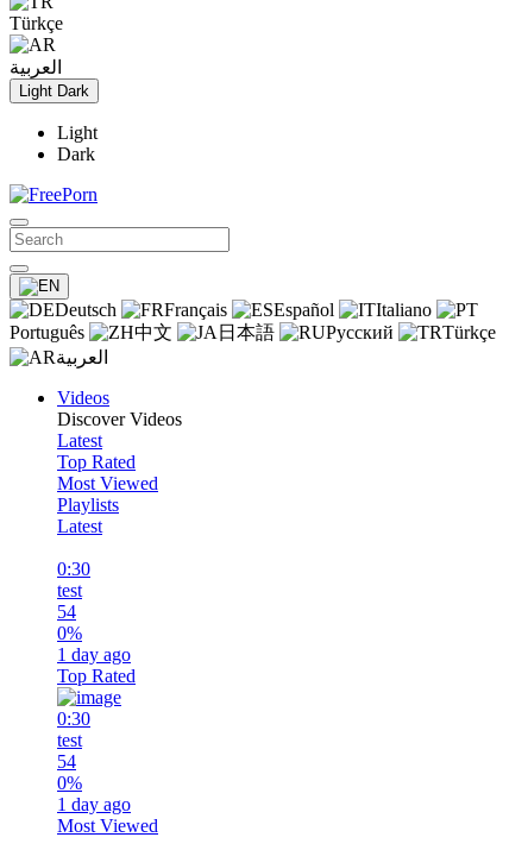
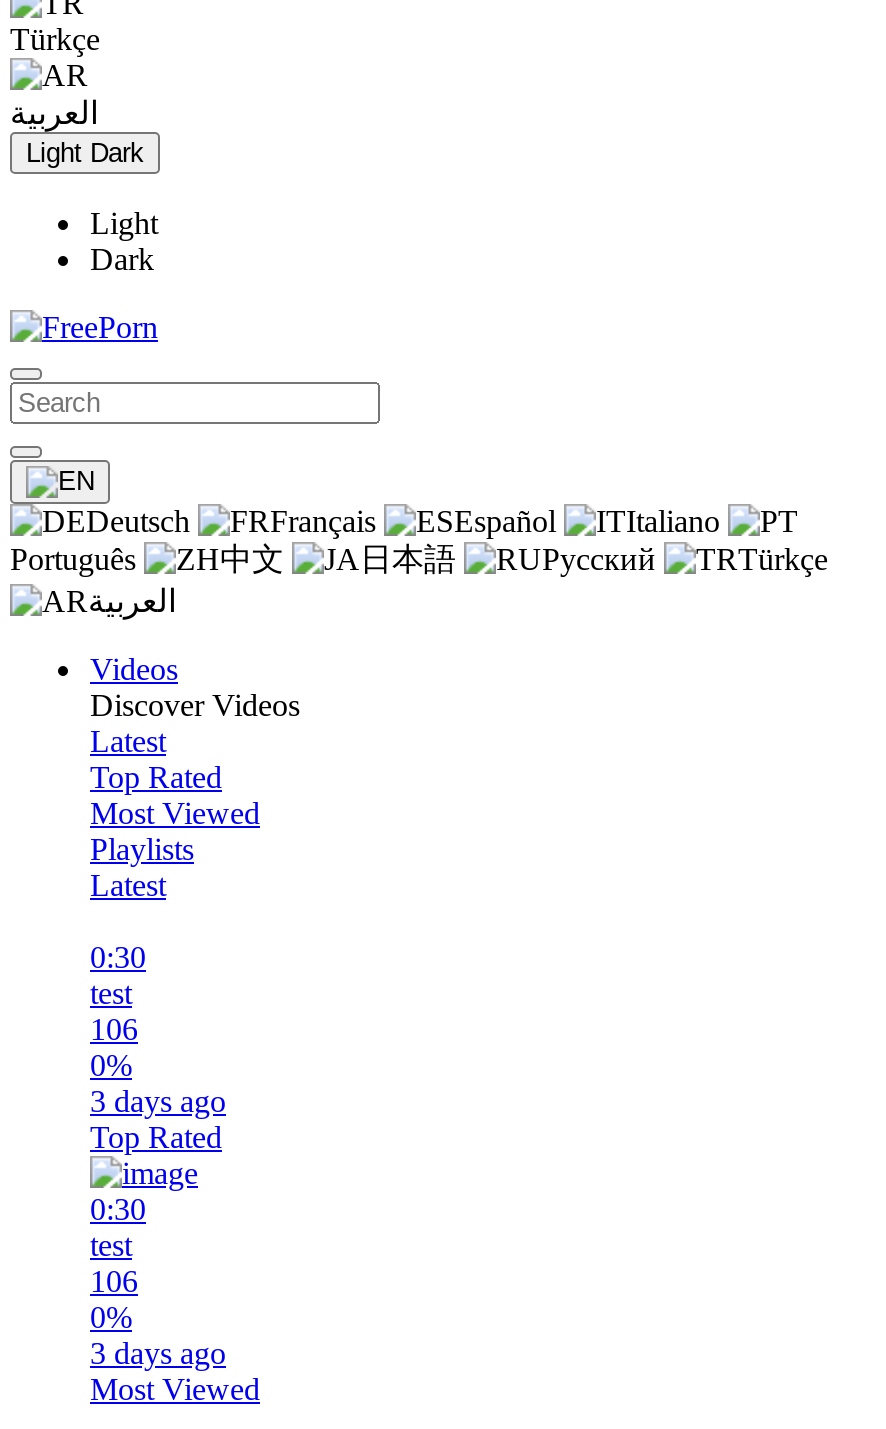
- 54
+ 106

- 1 day ago
+ 3 days ago

- 54
+ 106

- 1 day ago
+ 3 days ago
